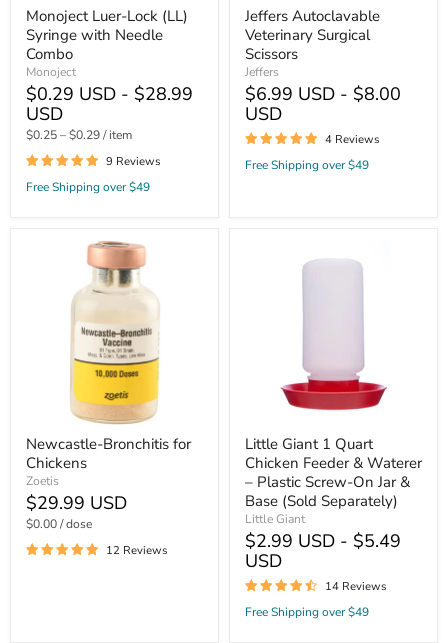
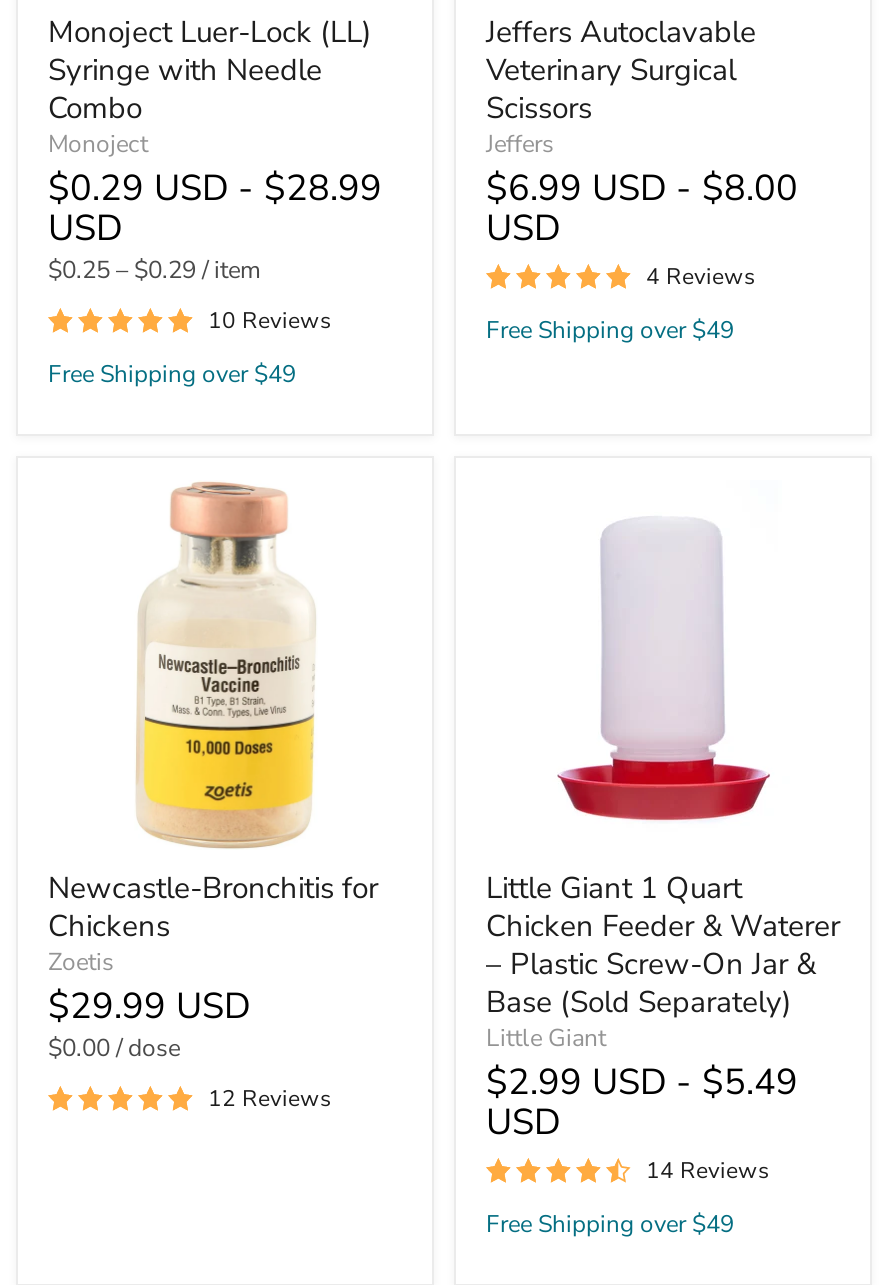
- 9 Reviews
+ 10 Reviews
